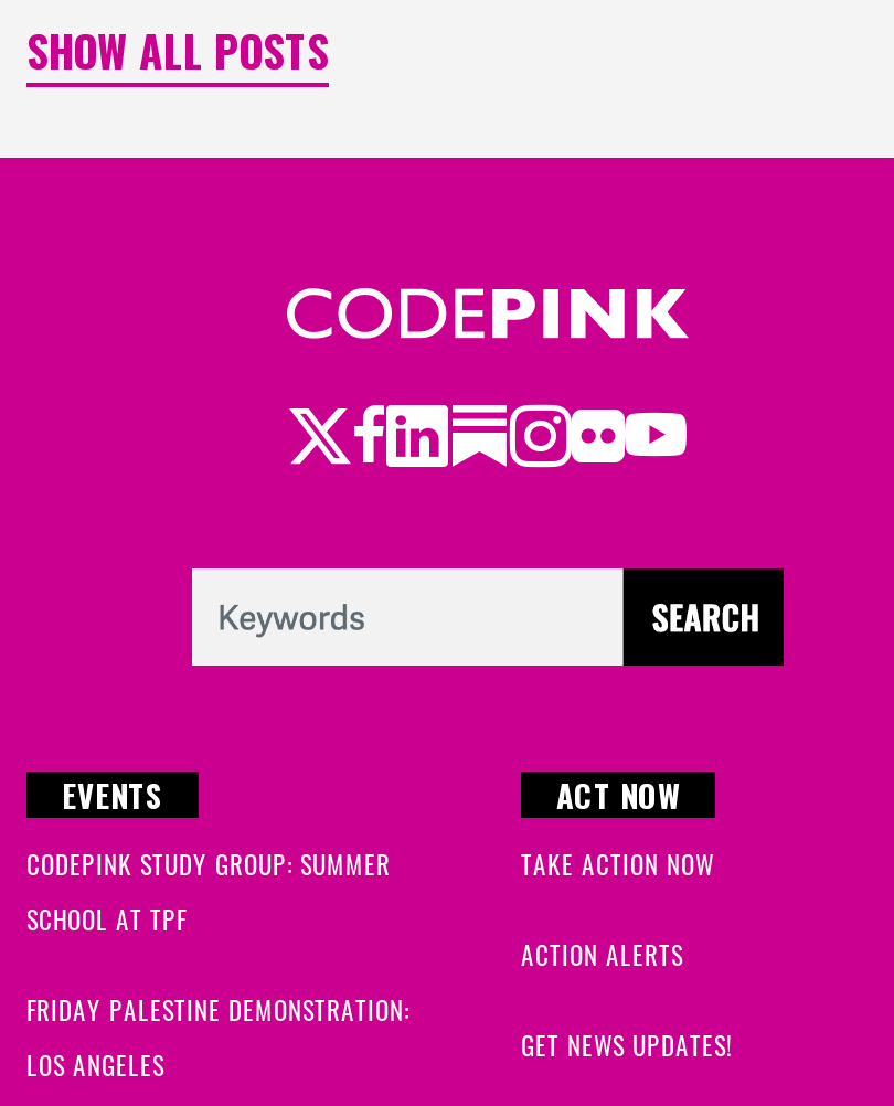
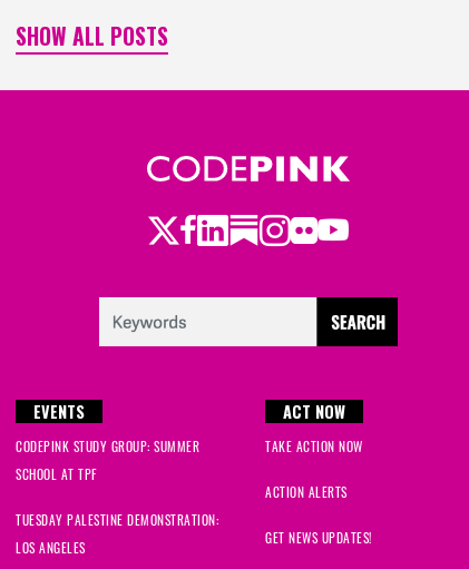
- FRIDAY PALESTINE DEMONSTRATION:
+ TUESDAY PALESTINE DEMONSTRATION:
